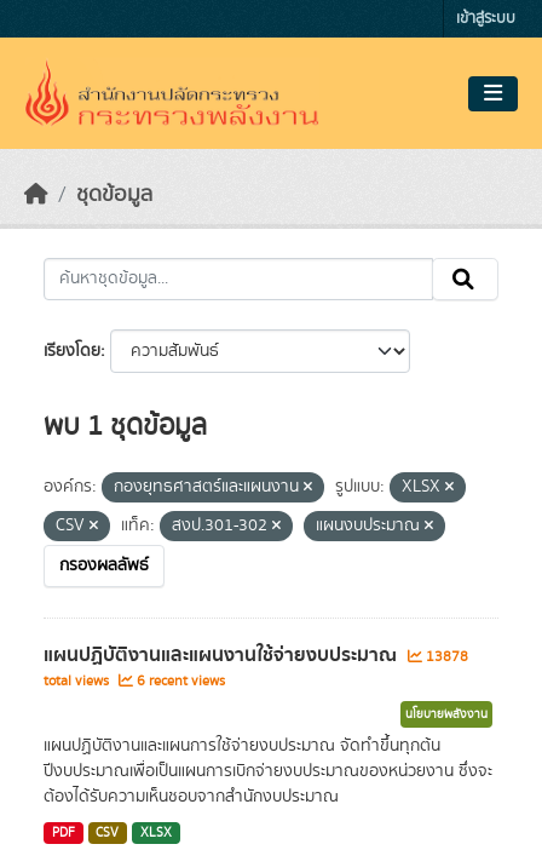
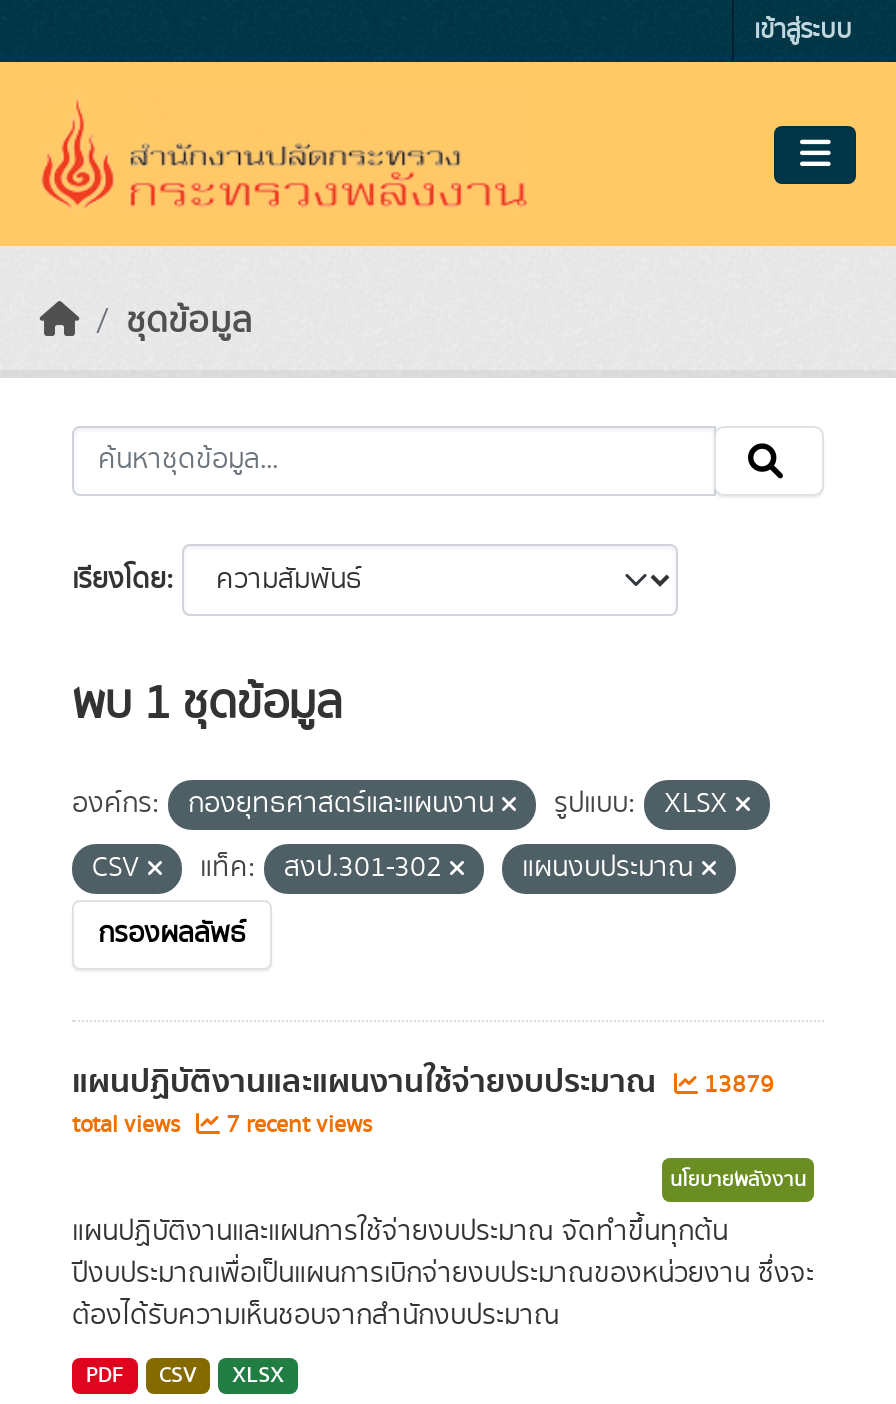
- แผนปฏิบัติงานและแผนงานใช้จ่ายงบประมาณ 13878
+ แผนปฏิบัติงานและแผนงานใช้จ่ายงบประมาณ 13879

- total views 6 recent views
+ total views 7 recent views
